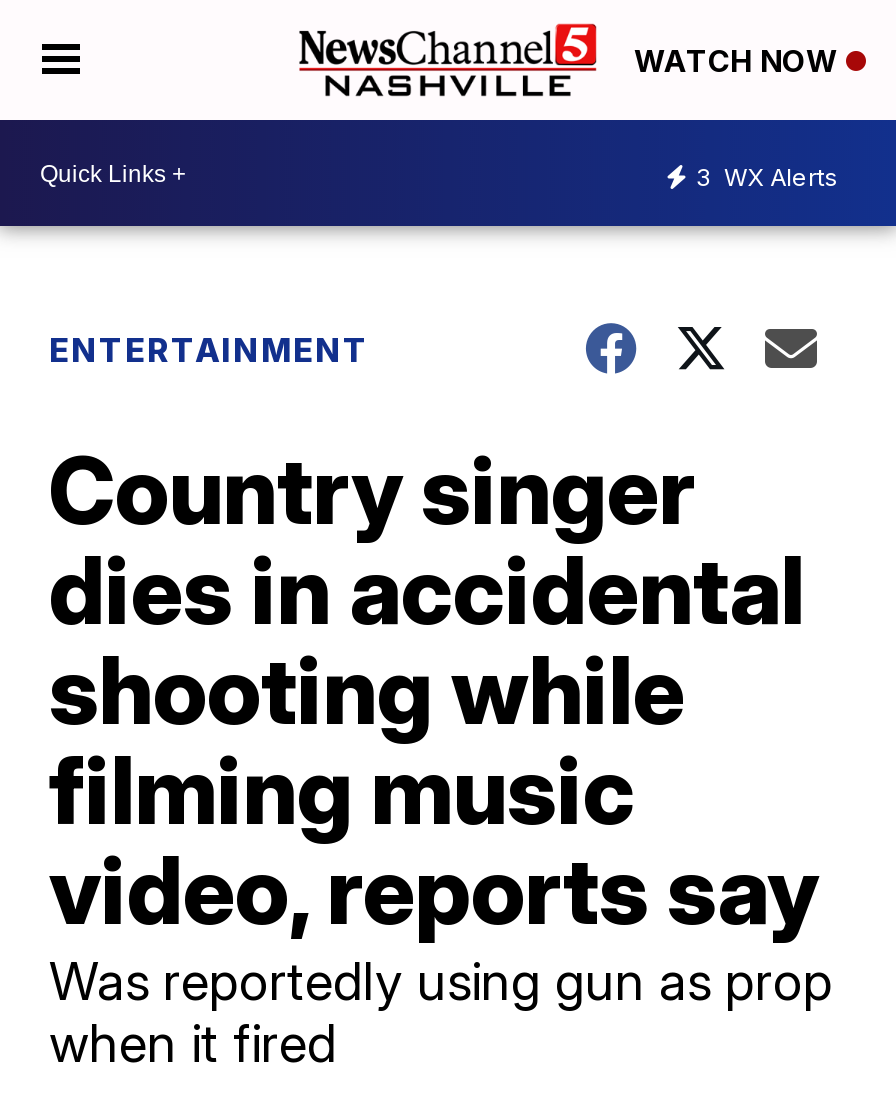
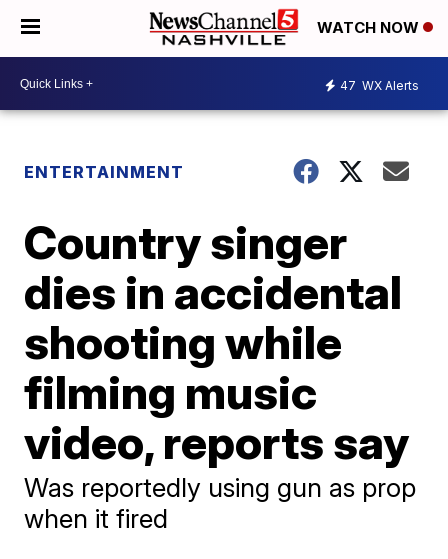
- 3 WX Alerts
+ 47 WX Alerts
